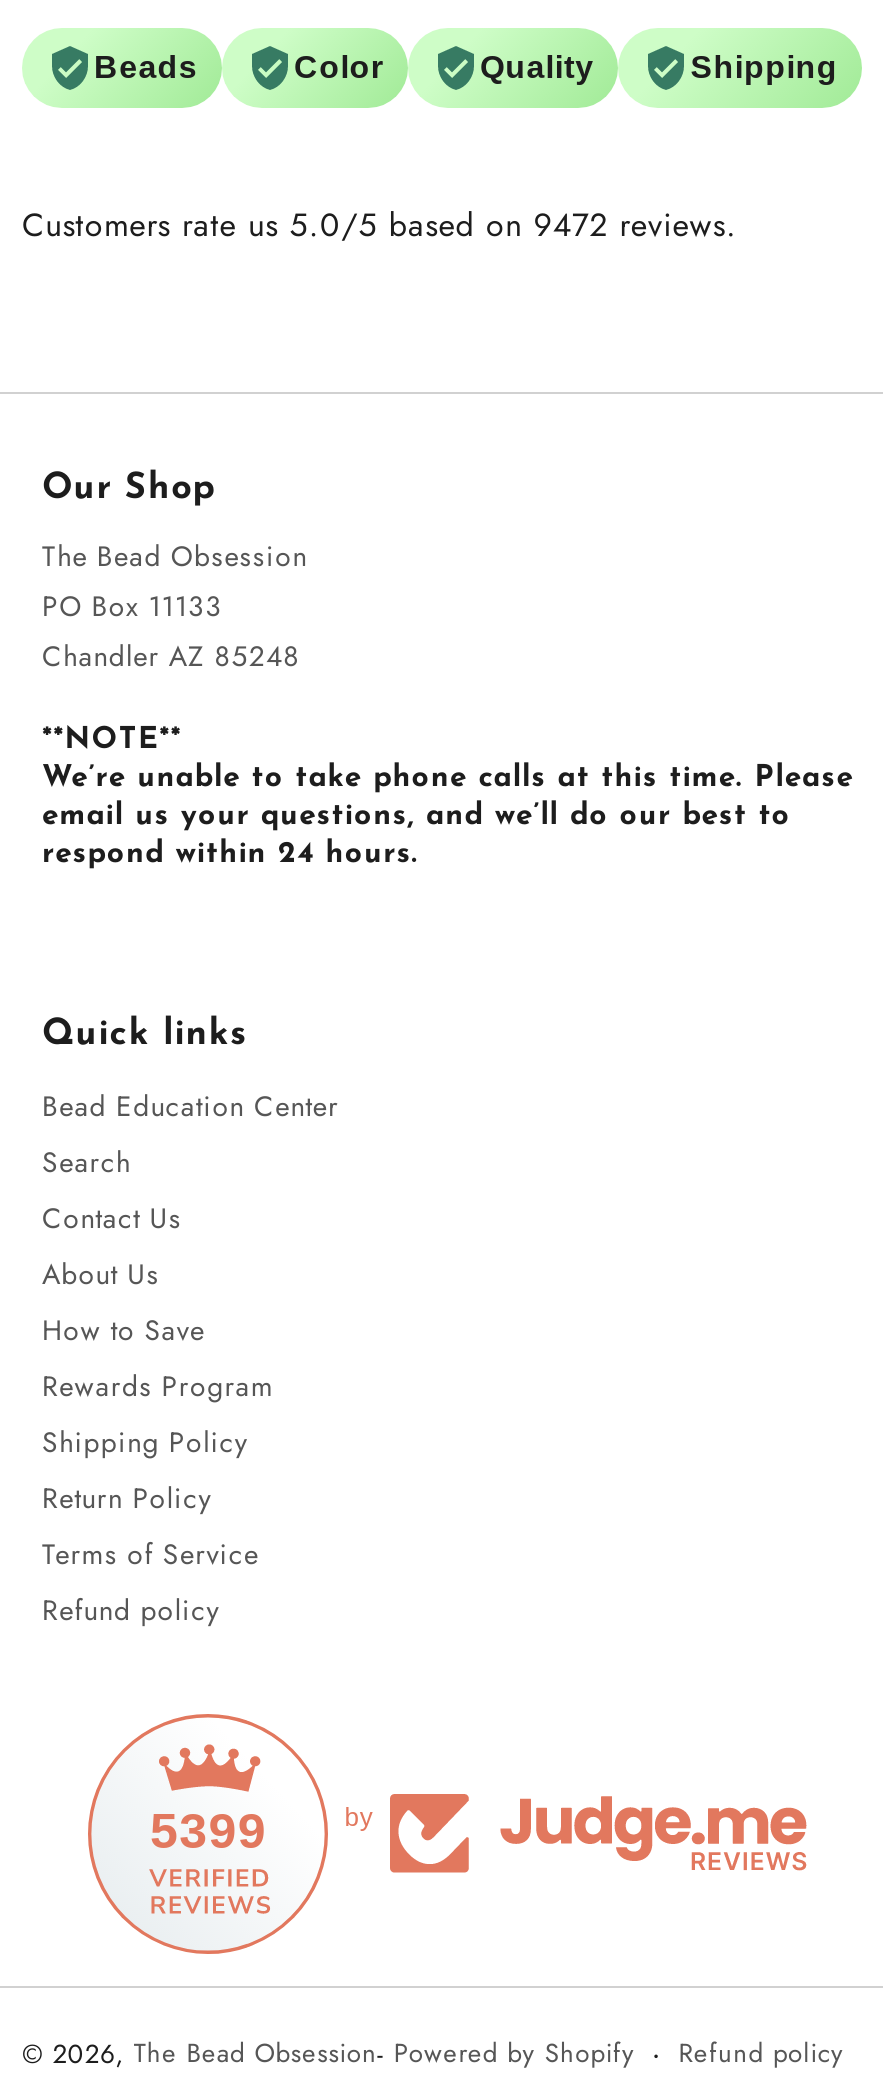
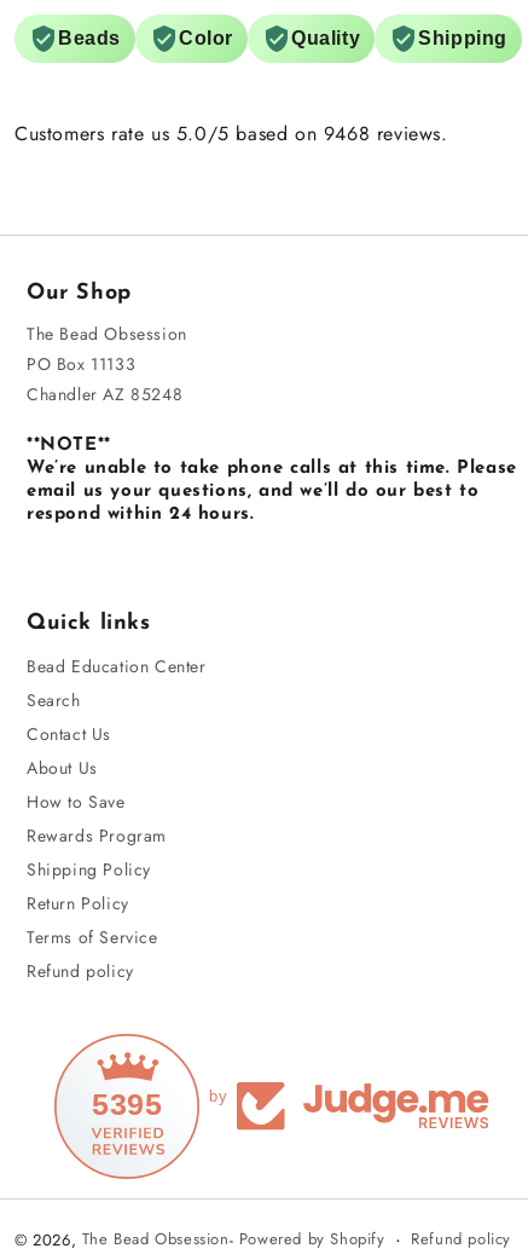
- Customers rate us 5.0/5 based on 9472 reviews.
+ Customers rate us 5.0/5 based on 9468 reviews.

- 5399
+ 5395
